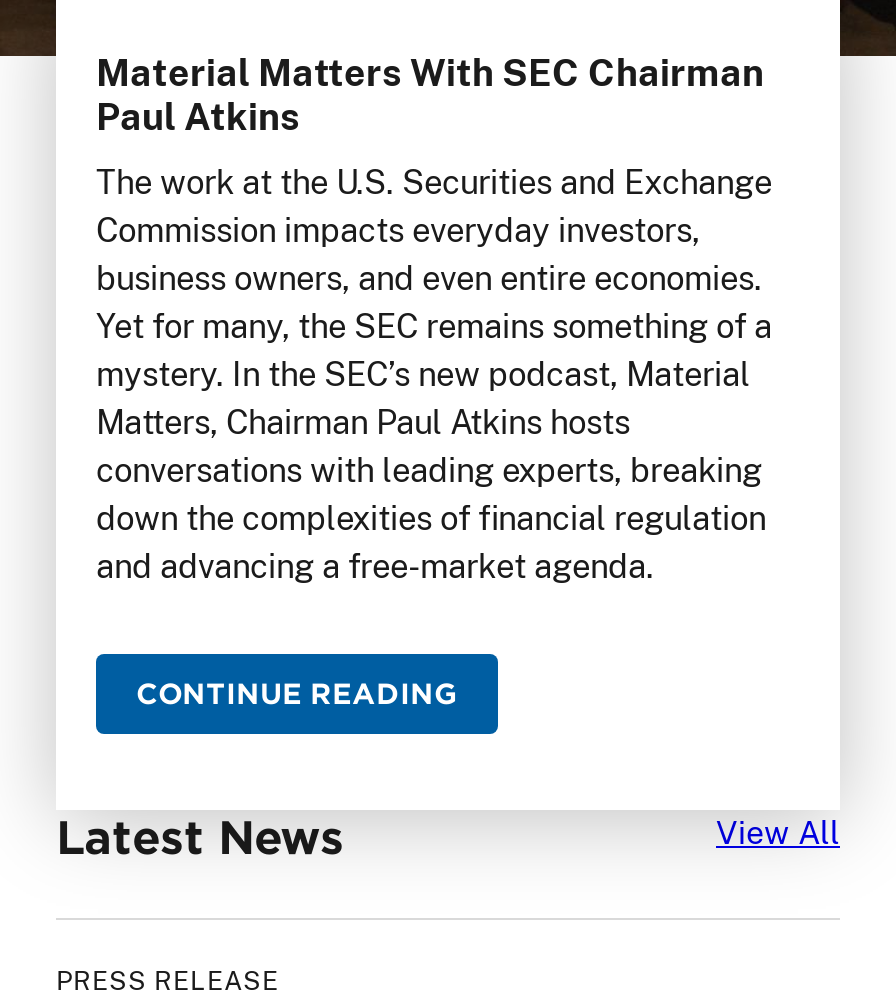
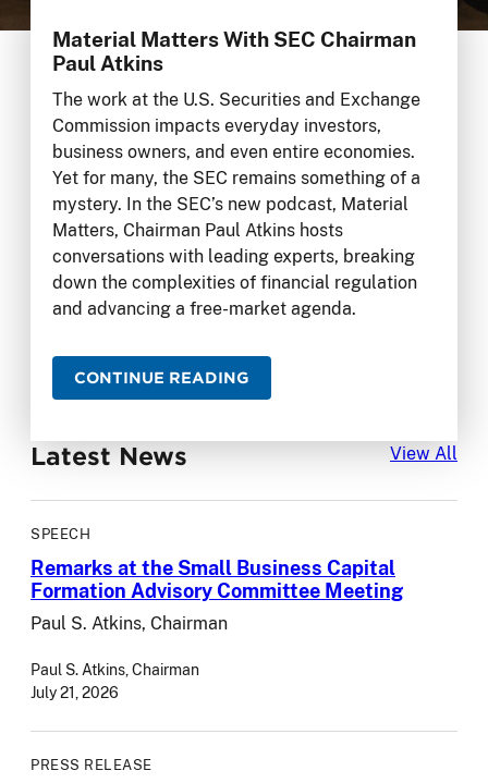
+ SPEECH
+ Remarks at the Small Business Capital
+ Formation Advisory Committee Meeting
+ Paul S. Atkins, Chairman
+ Paul S. Atkins, Chairman
+ July 21, 2026
